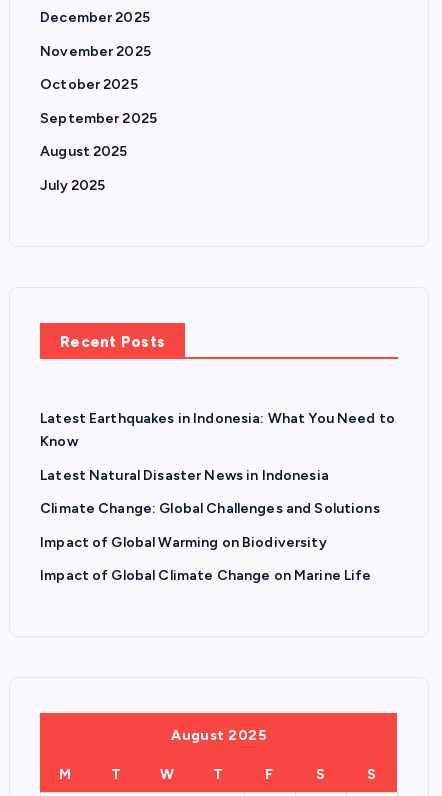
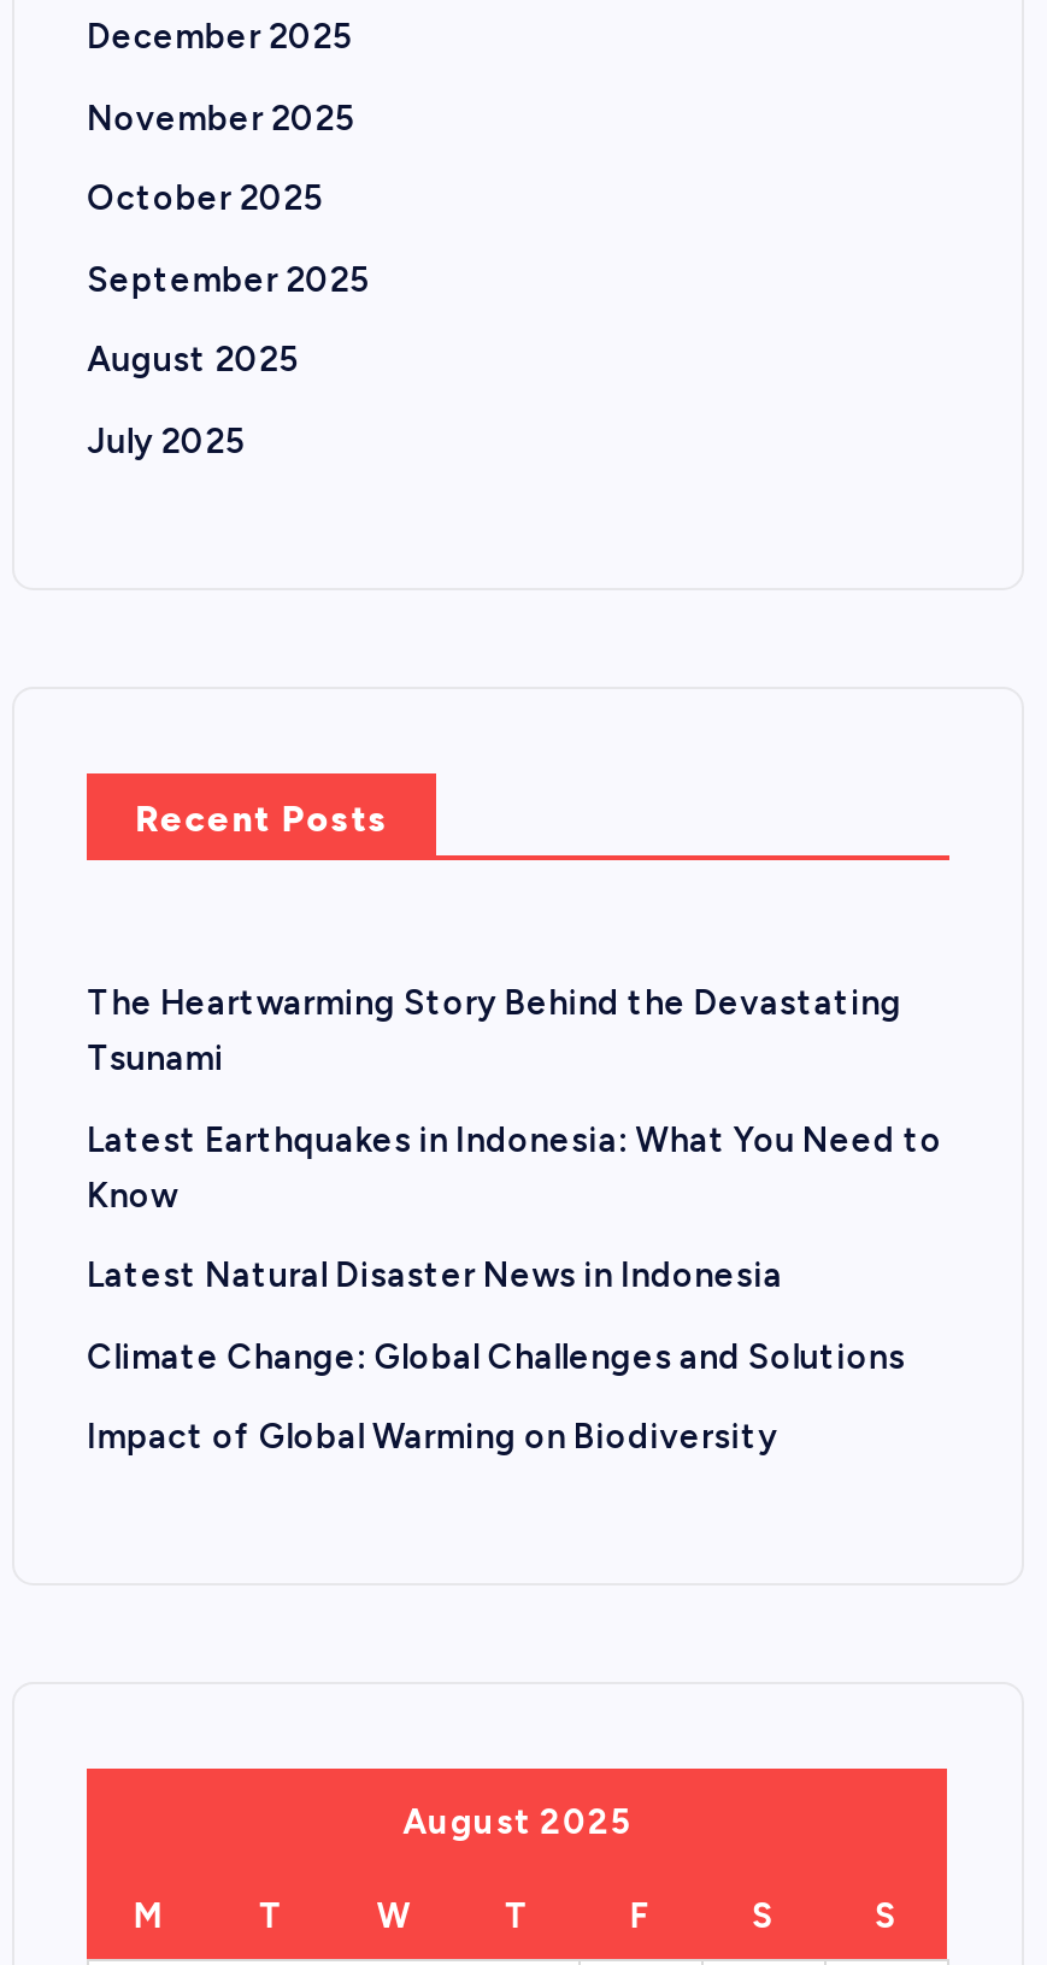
+ The Heartwarming Story Behind the Devastating
+ Tsunami

moved down: Latest Earthquakes in Indonesia: What You Need to | Know | Latest Natural Disaster News in Indonesia | Climate Change: Global Challenges and Solutions | Impact of Global Warming on Biodiversity

- Impact of Global Climate Change on Marine Life
